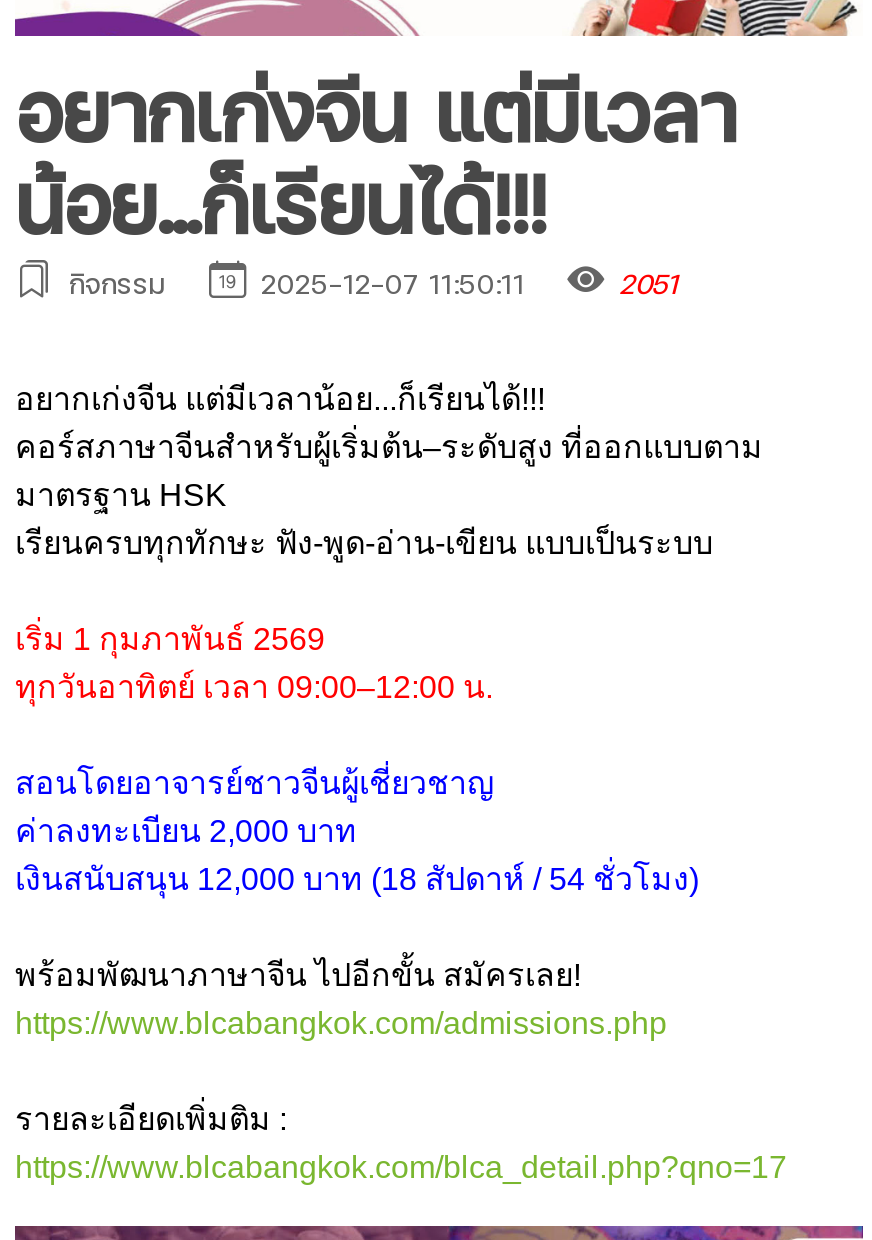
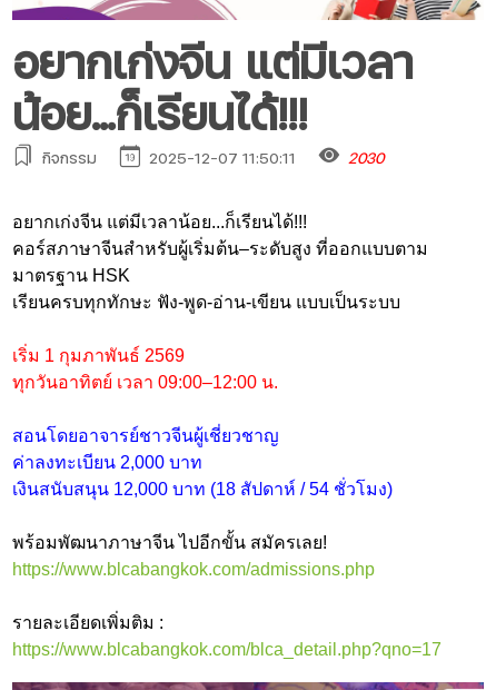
- 2051
+ 2030
